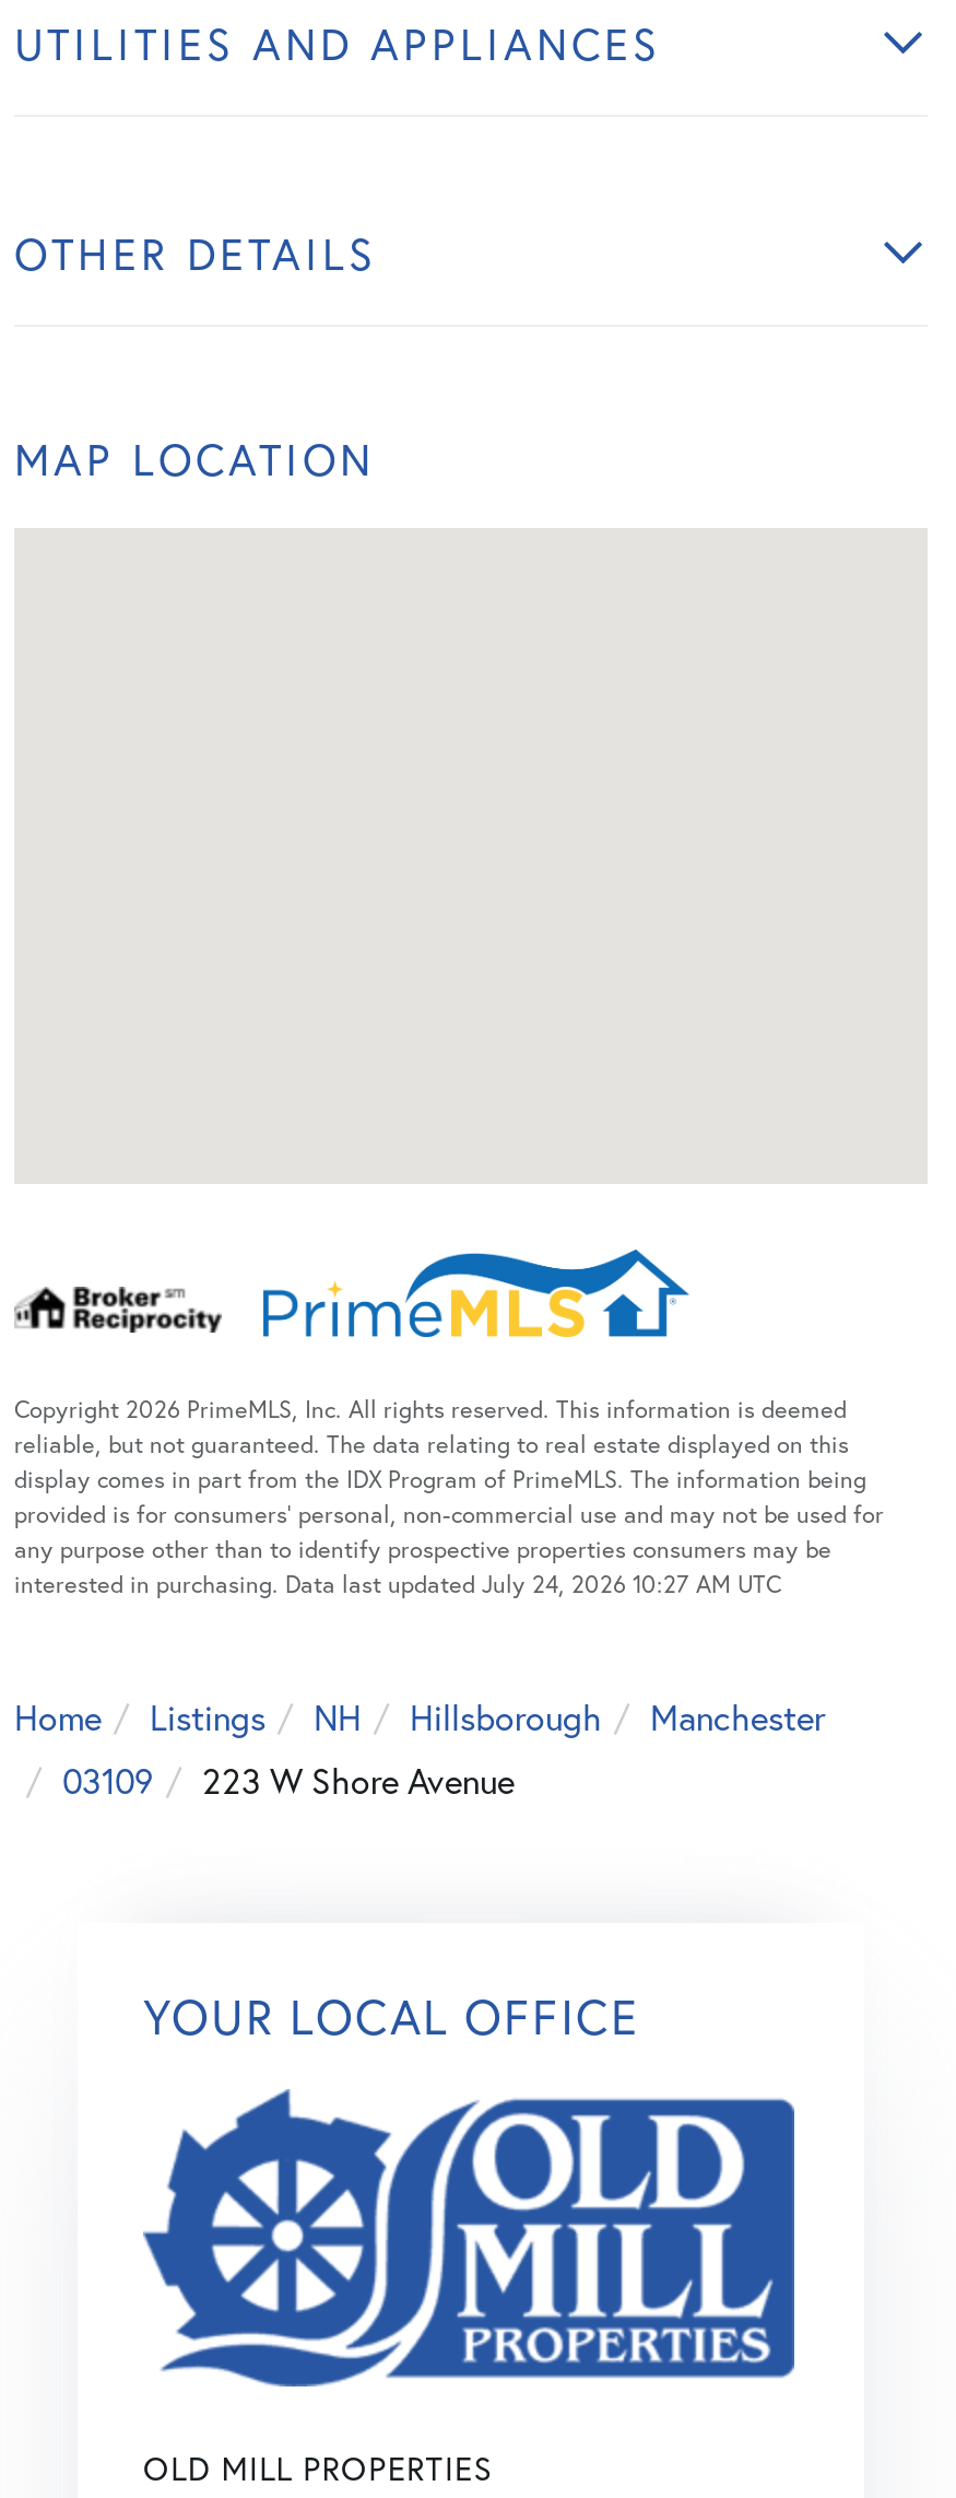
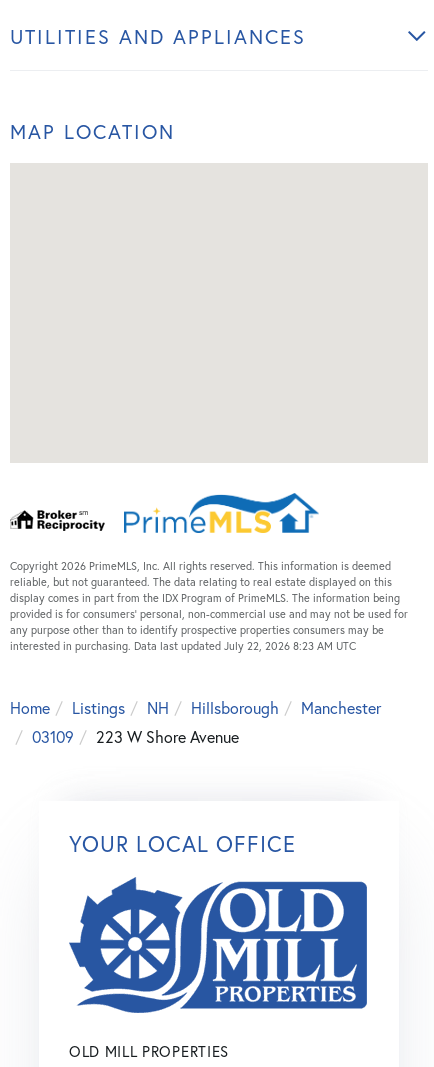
- OTHER DETAILS

- interested in purchasing. Data last updated July 24, 2026 10:27 AM UTC
+ interested in purchasing. Data last updated July 22, 2026 8:23 AM UTC
